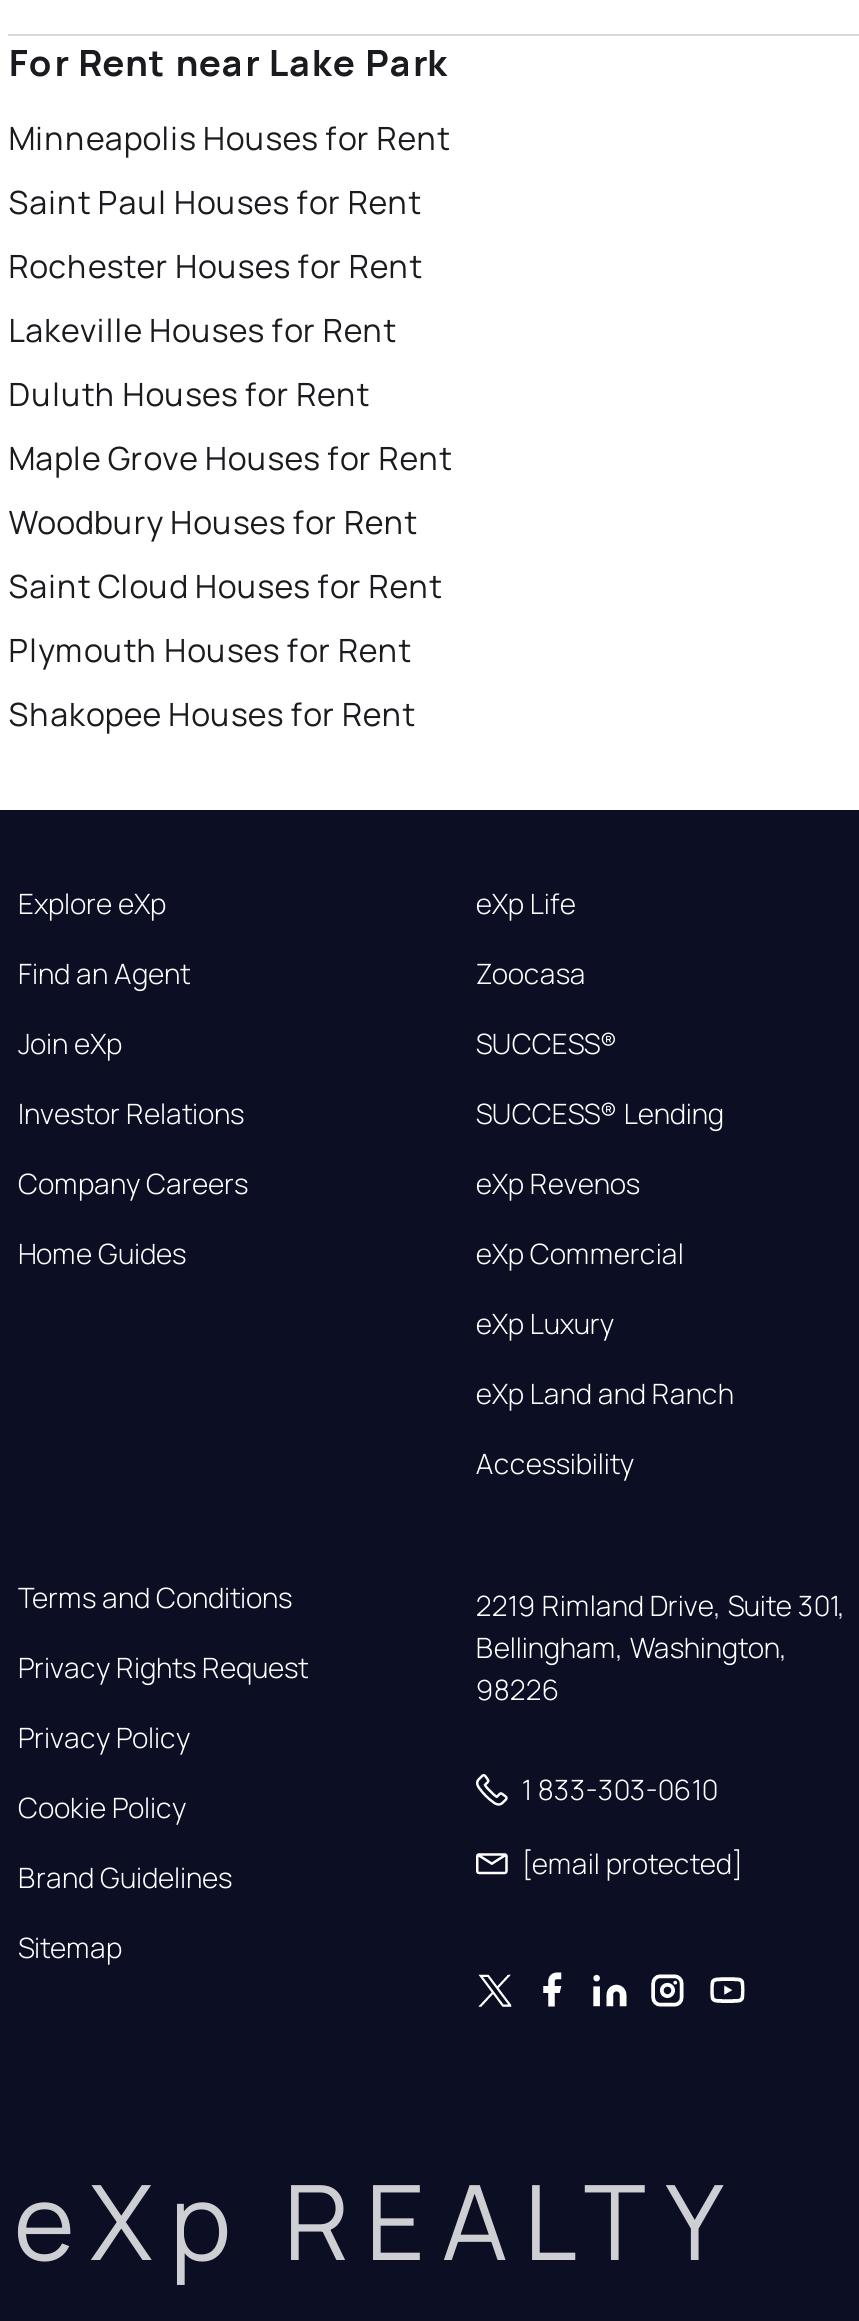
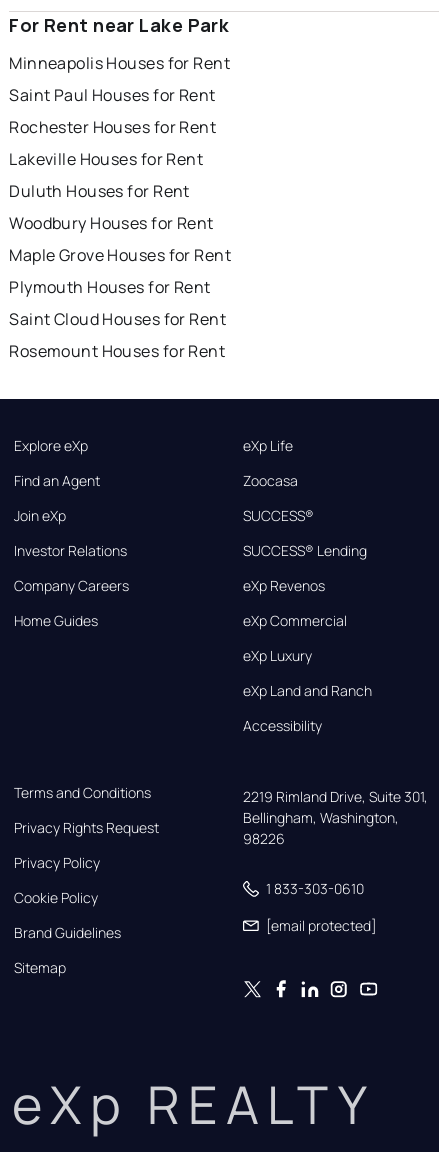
moved down: Maple Grove Houses for Rent

moved up: Woodbury Houses for Rent

moved down: Saint Cloud Houses for Rent

moved up: Plymouth Houses for Rent

- Shakopee Houses for Rent
+ Rosemount Houses for Rent
